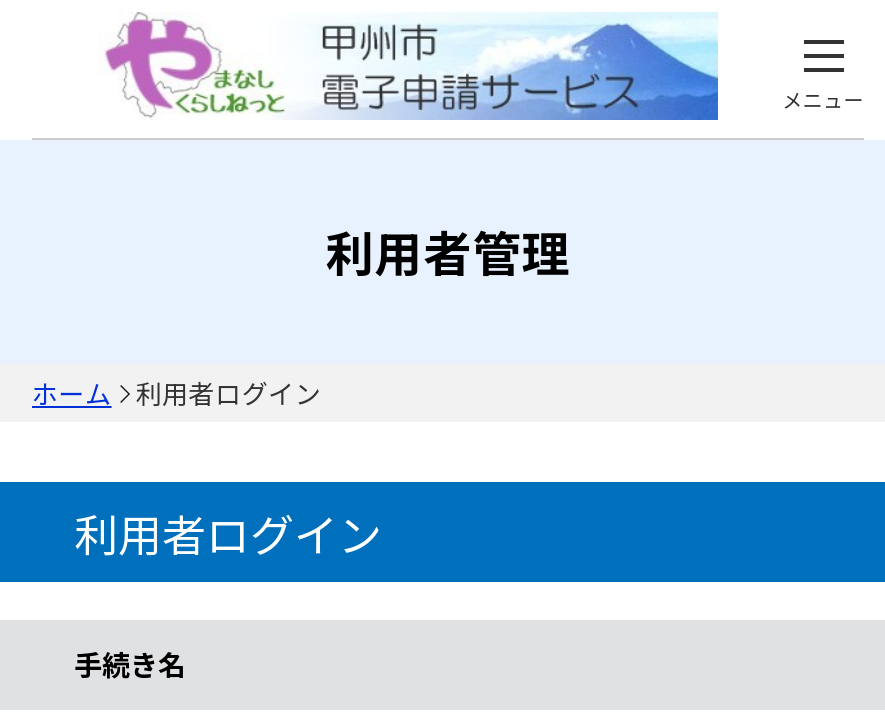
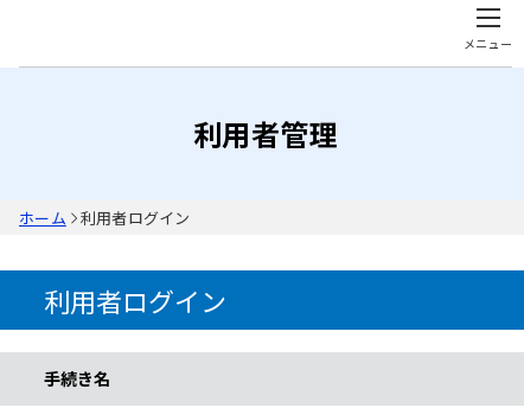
- [image]

- [image]
